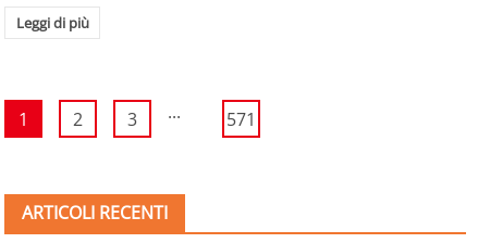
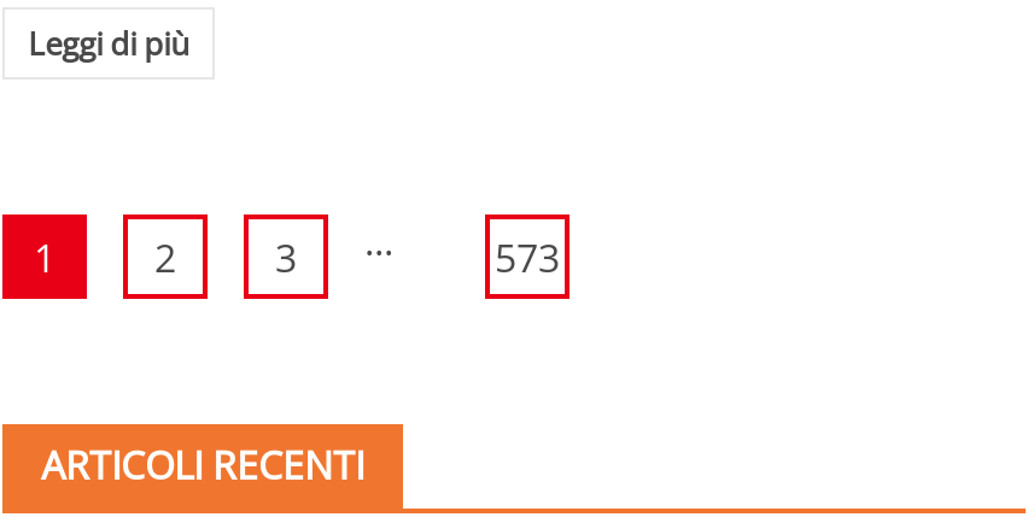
- 571
+ 573
